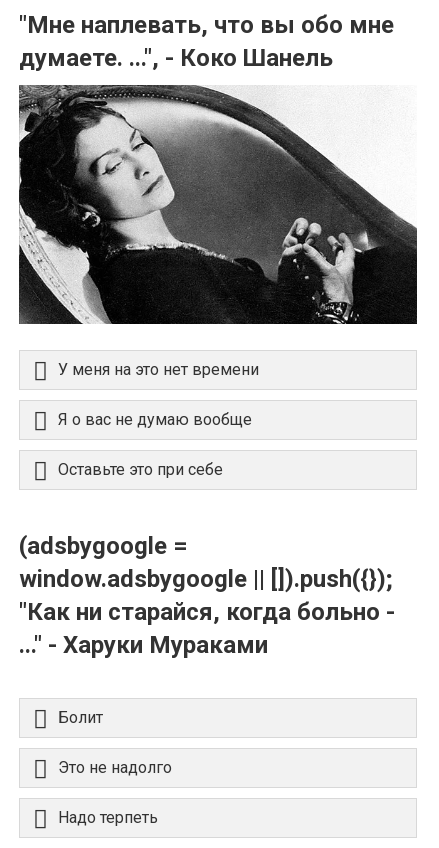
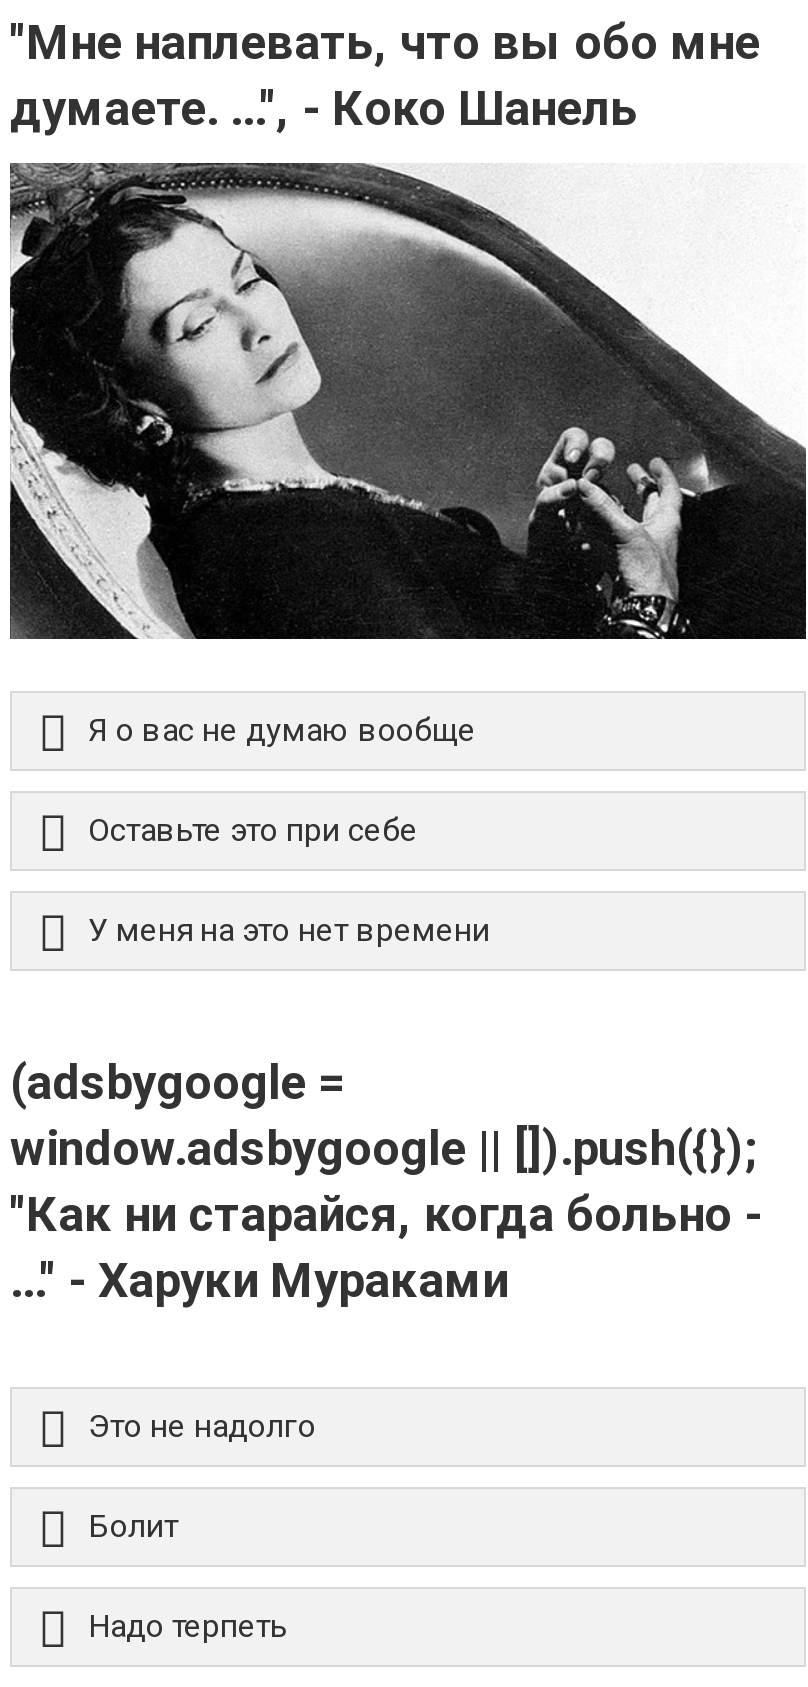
moved down: У меня на это нет времени

moved up: Я о вас не думаю вообще | Оставьте это при себе

moved down: Болит

moved up: Это не надолго
